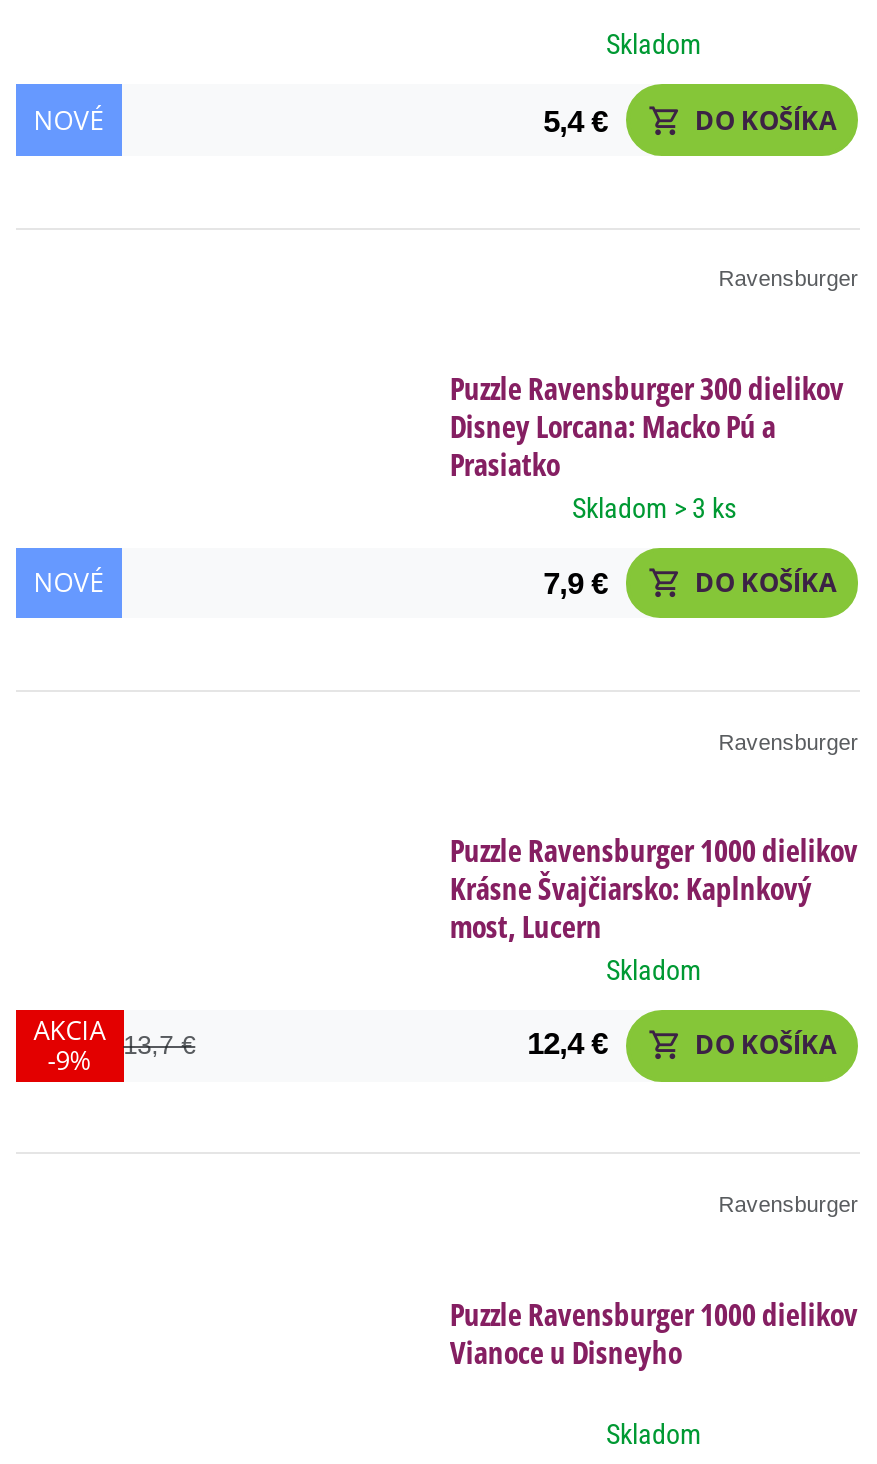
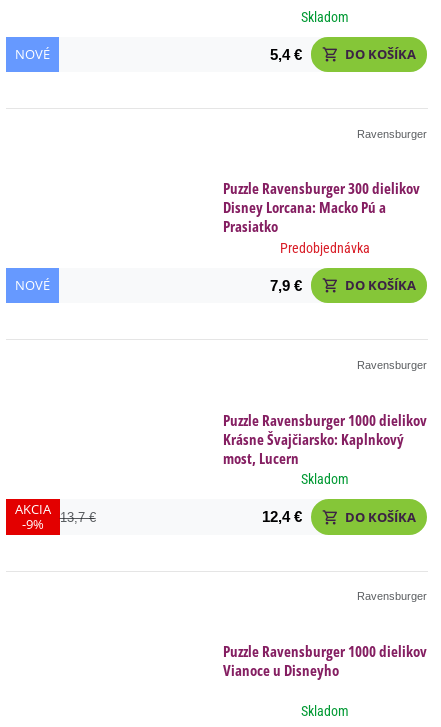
- Skladom > 3 ks
+ Predobjednávka
